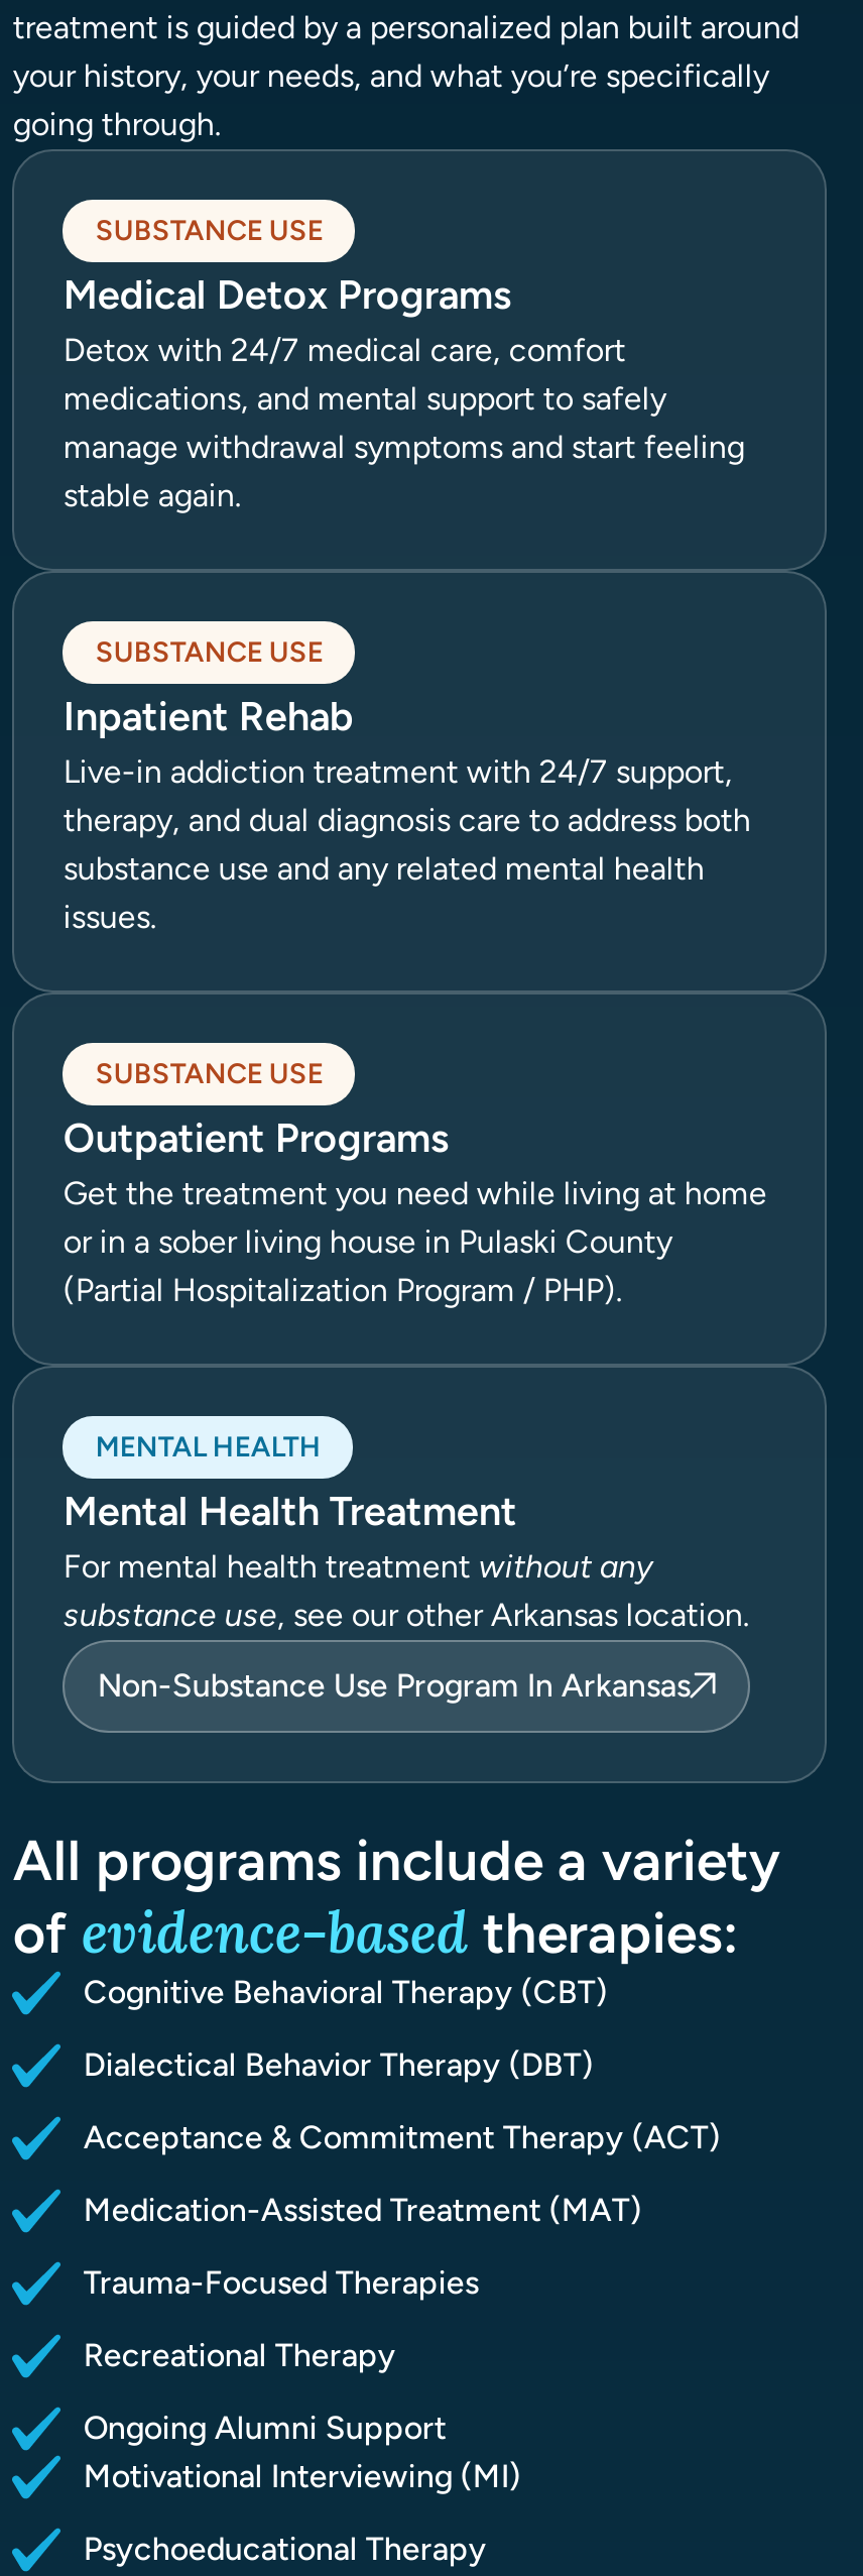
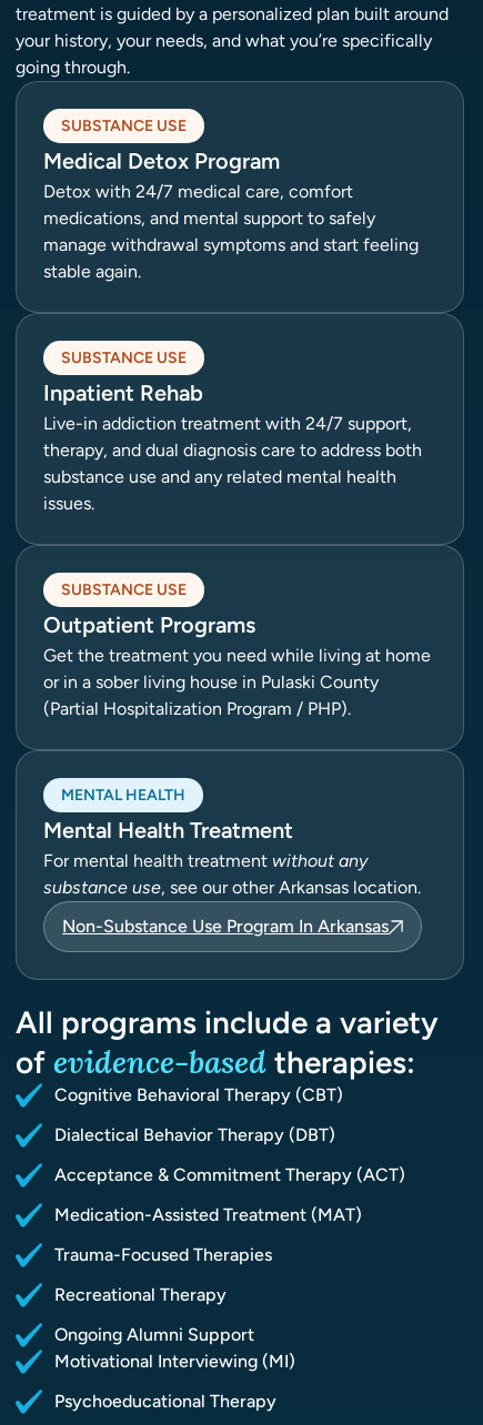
- Medical Detox Programs
+ Medical Detox Program
